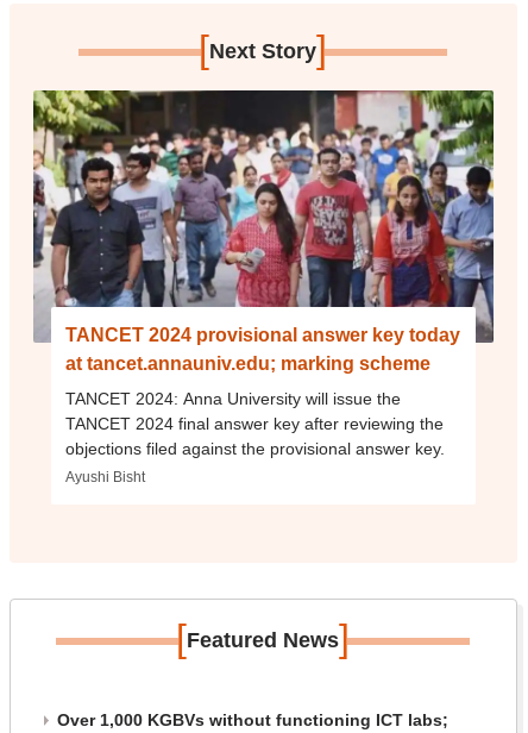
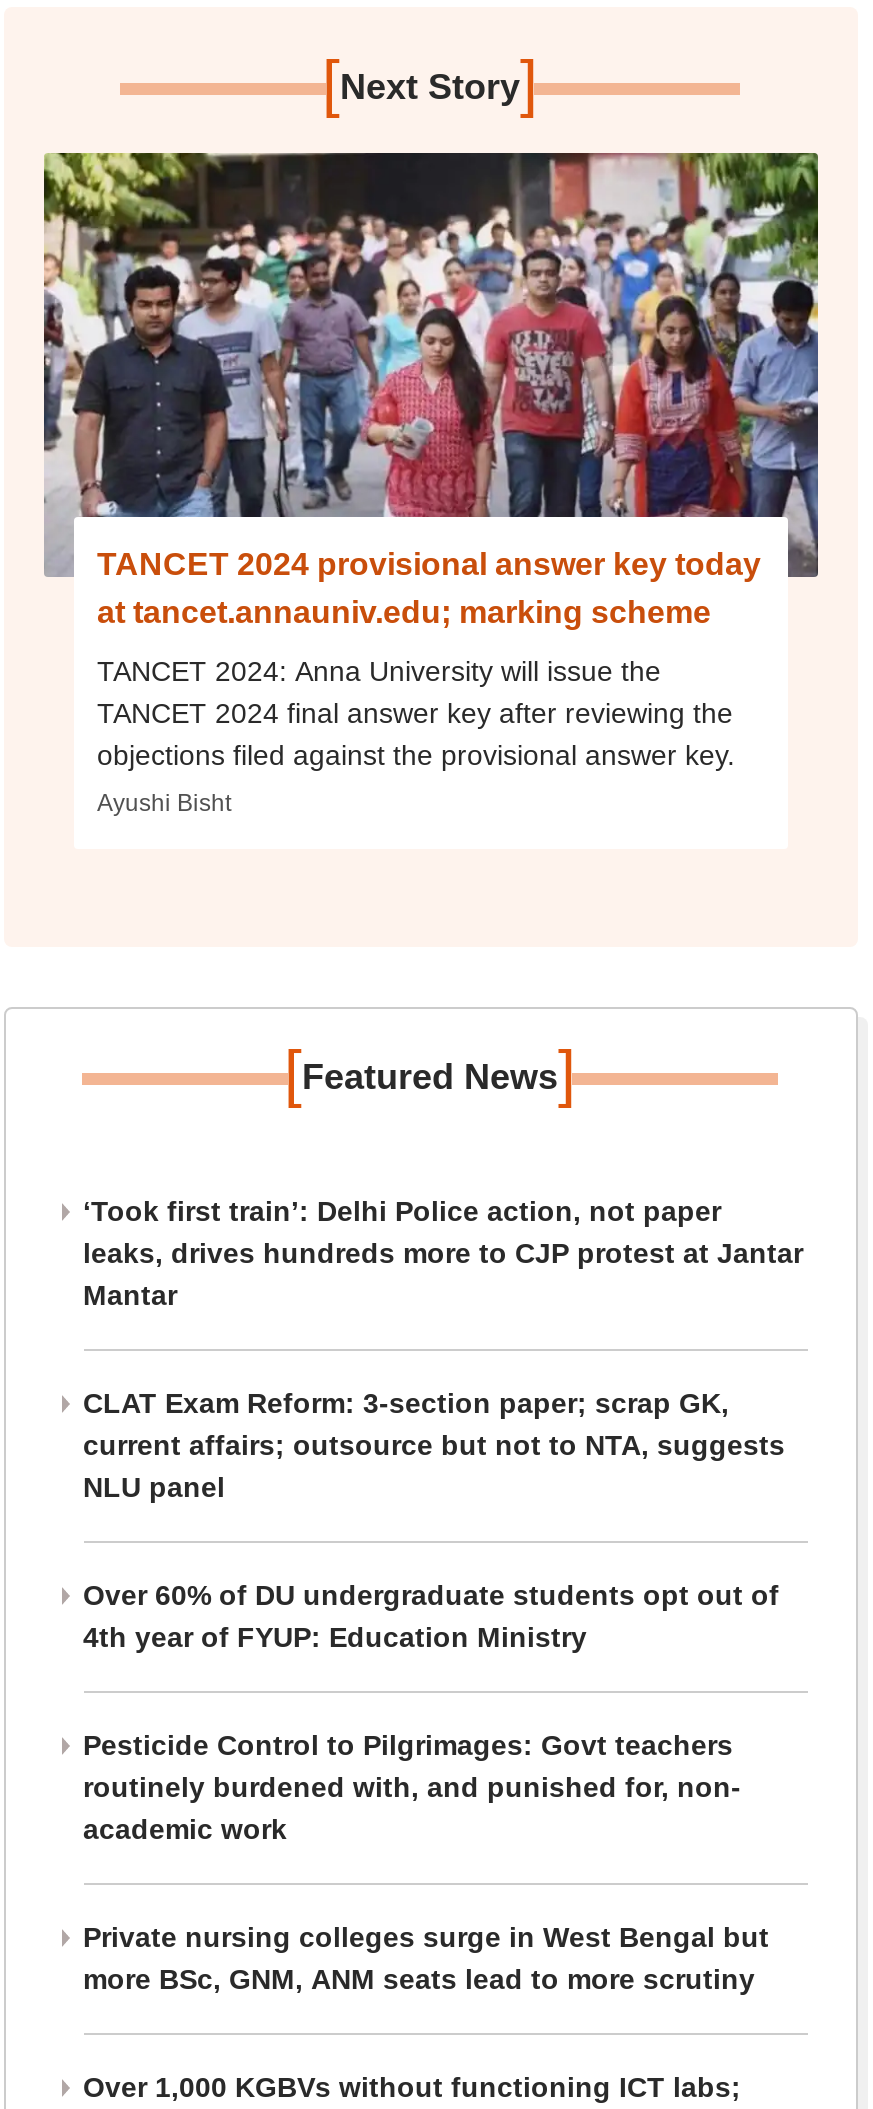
+ ‘Took first train’: Delhi Police action, not paper
+ leaks, drives hundreds more to CJP protest at Jantar
+ Mantar
+ CLAT Exam Reform: 3-section paper; scrap GK,
+ current affairs; outsource but not to NTA, suggests
+ NLU panel
+ Over 60% of DU undergraduate students opt out of
+ 4th year of FYUP: Education Ministry
+ Pesticide Control to Pilgrimages: Govt teachers
+ routinely burdened with, and punished for, non-
+ academic work
+ Private nursing colleges surge in West Bengal but
+ more BSc, GNM, ANM seats lead to more scrutiny
